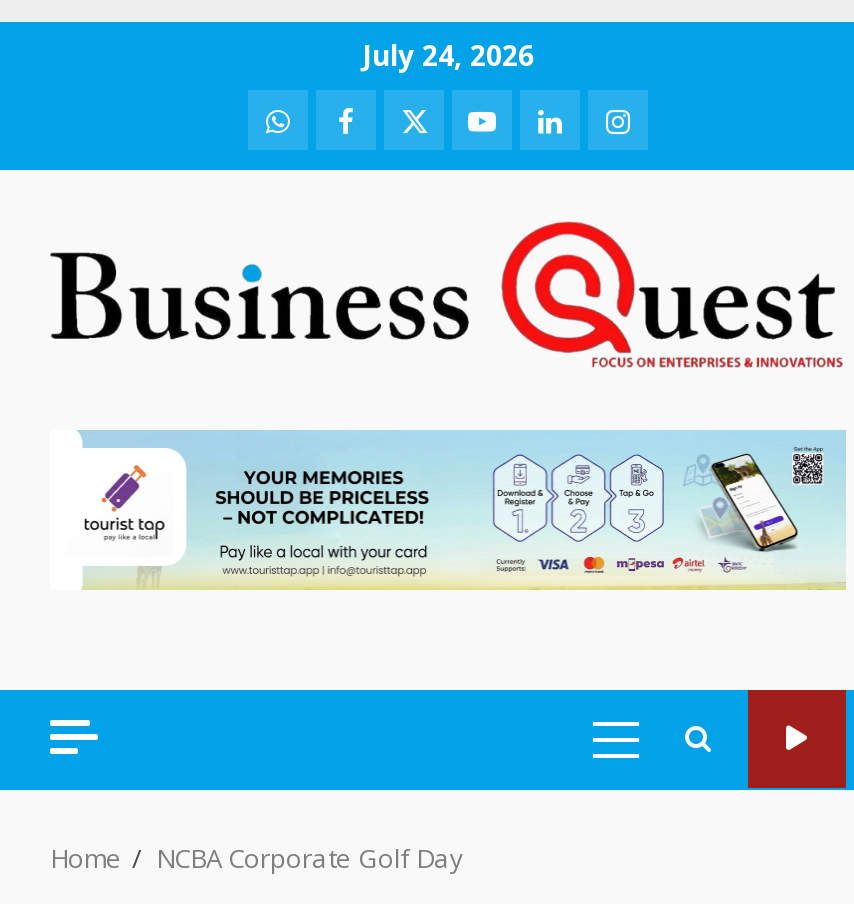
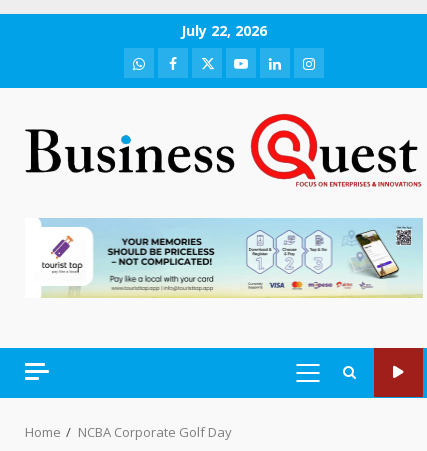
- July 24, 2026
+ July 22, 2026
